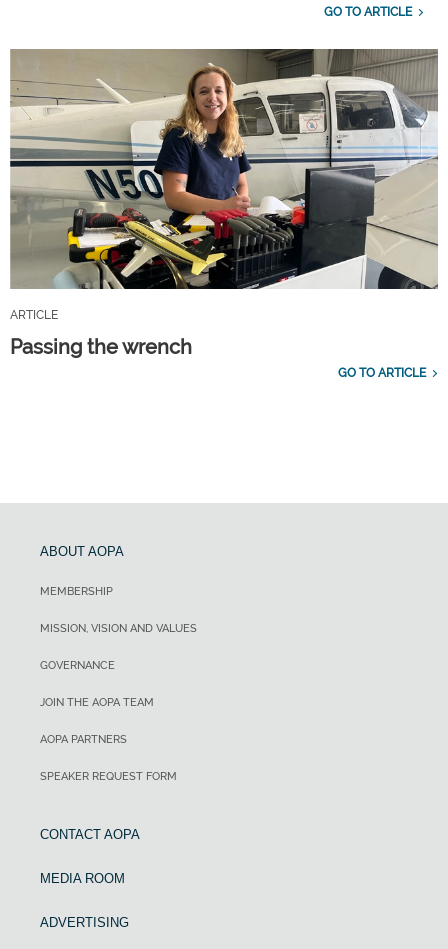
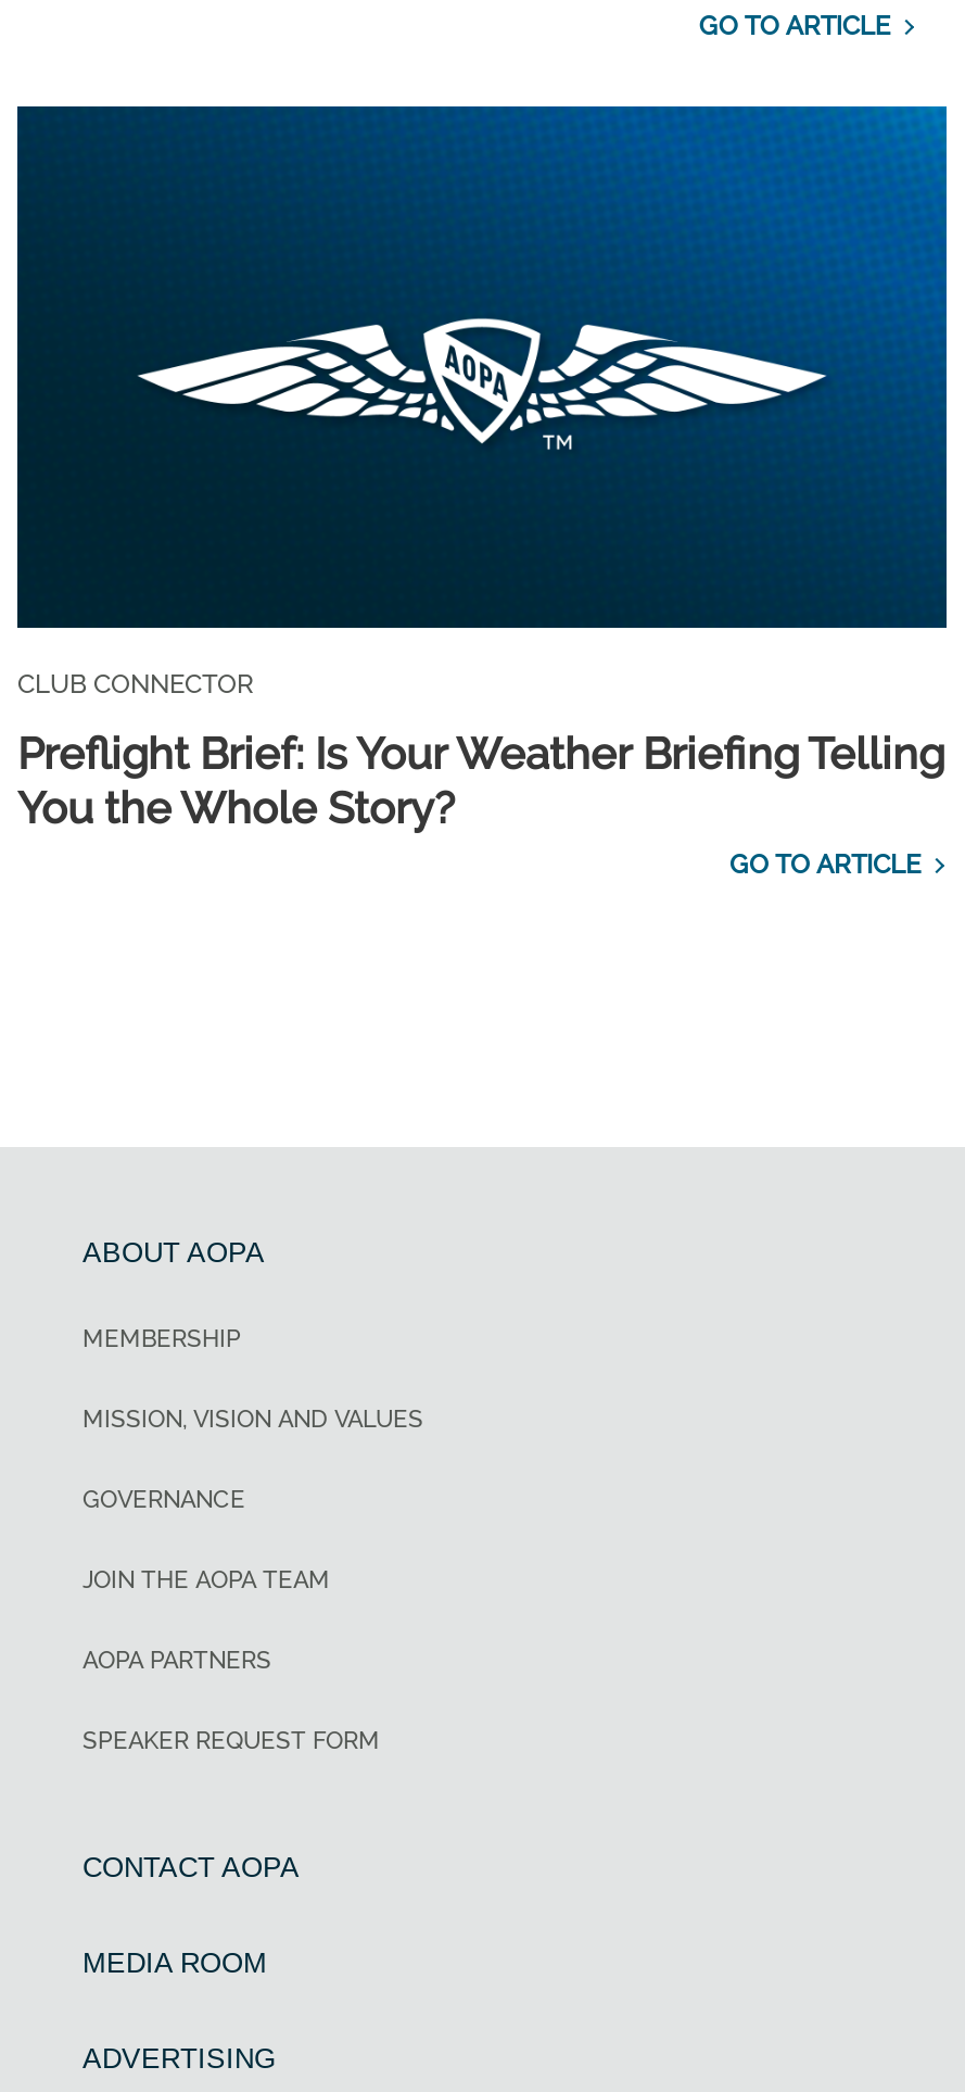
- [image]
- ARTICLE
+ [image]
+ CLUB CONNECTOR

- Passing the wrench
+ Preflight Brief: Is Your Weather Briefing Telling
+ You the Whole Story?
